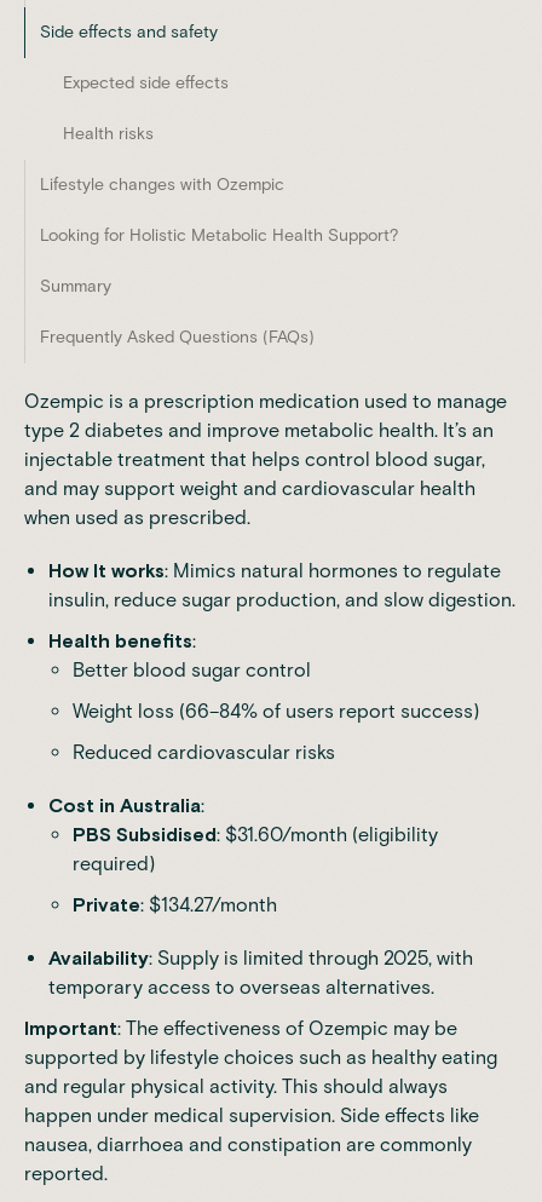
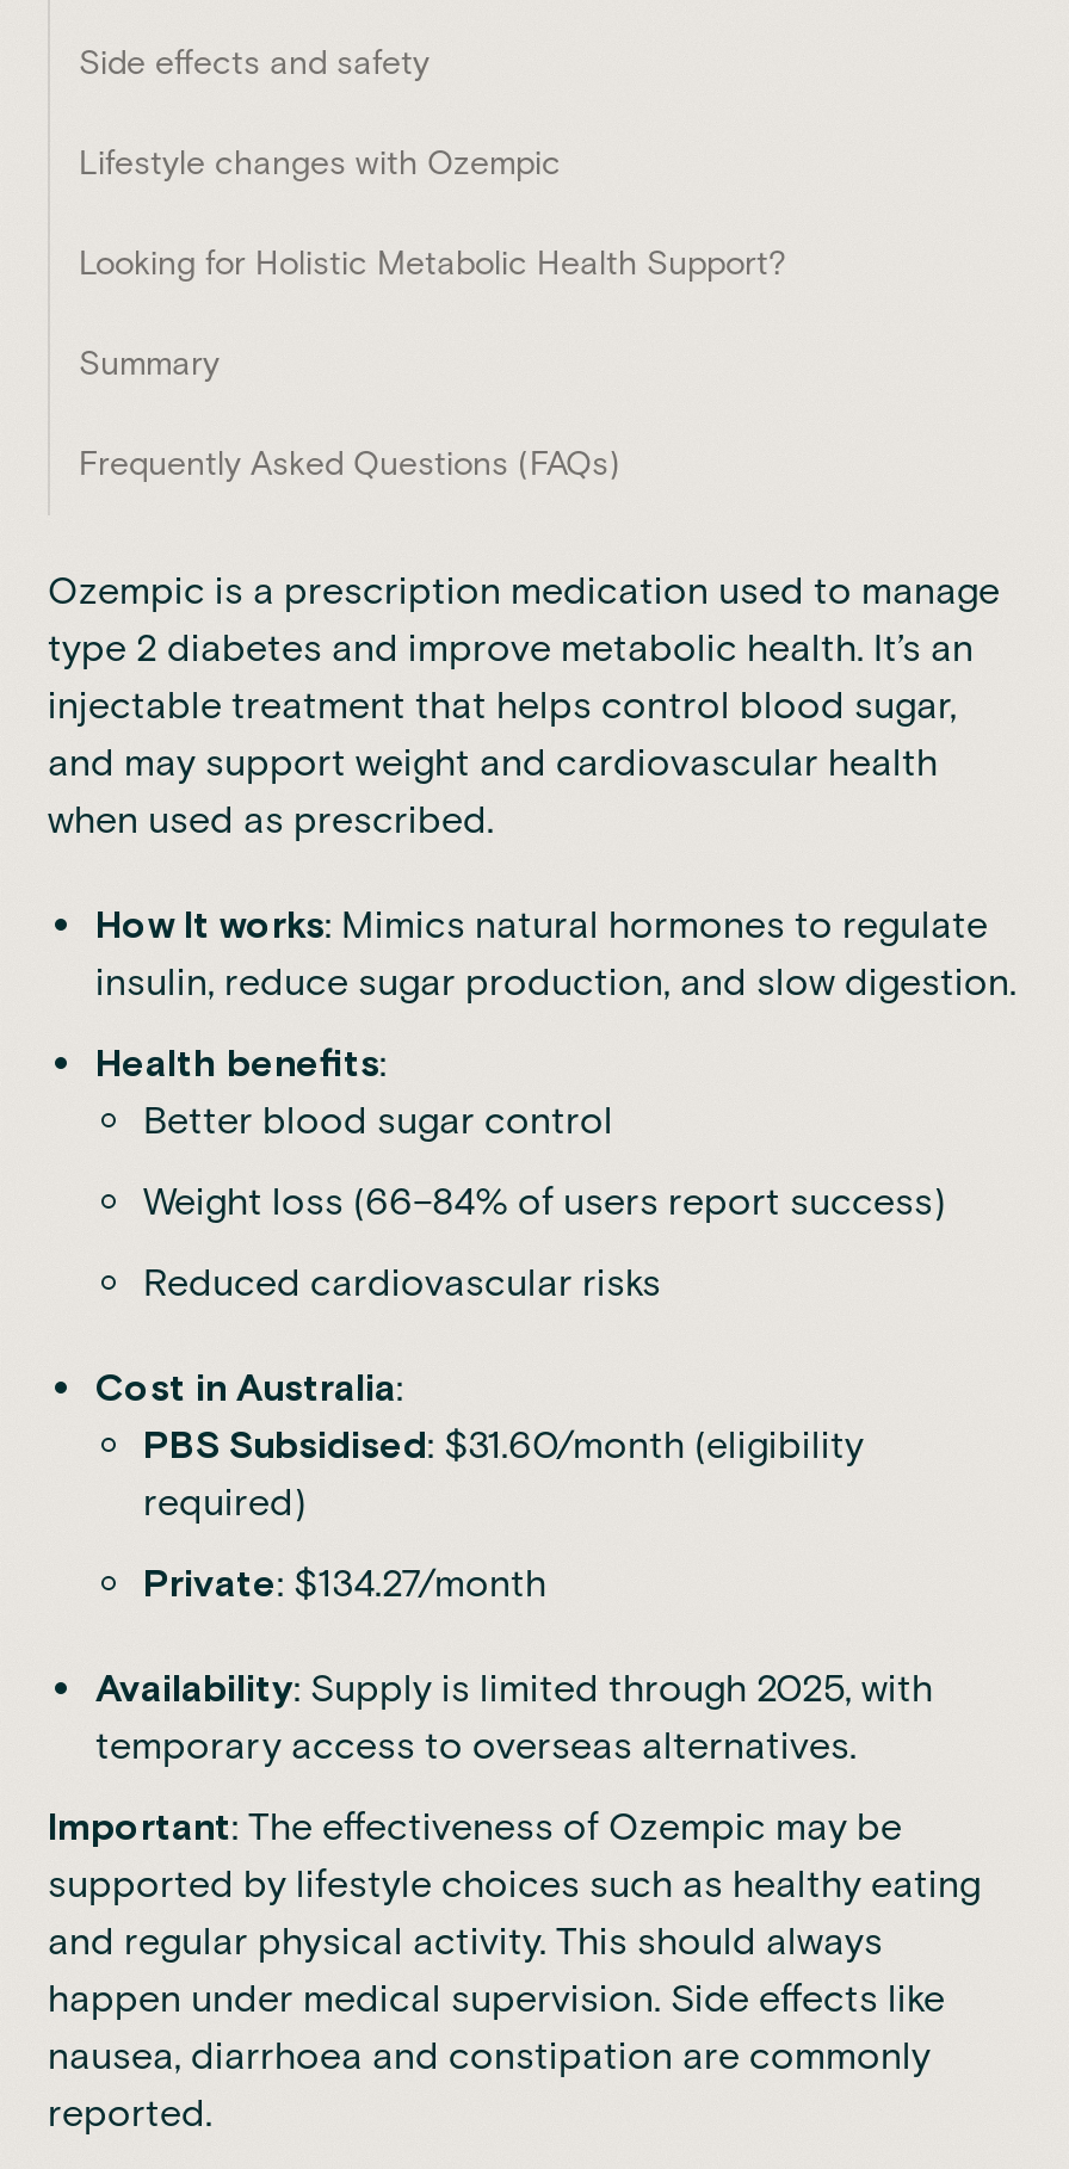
- Expected side effects
- Health risks
